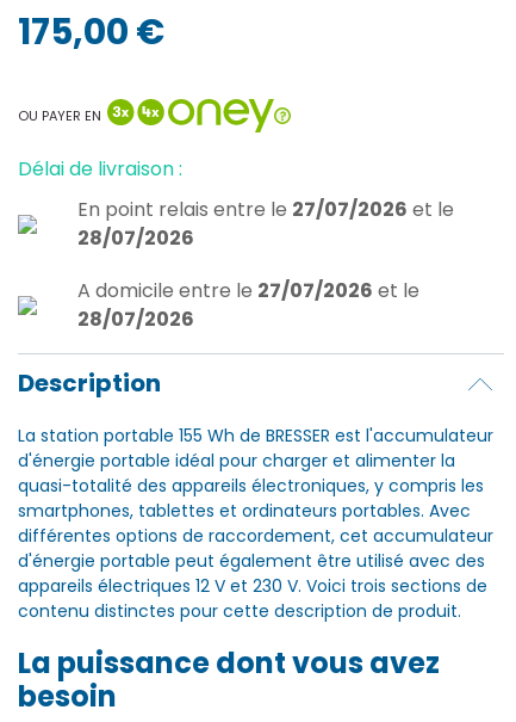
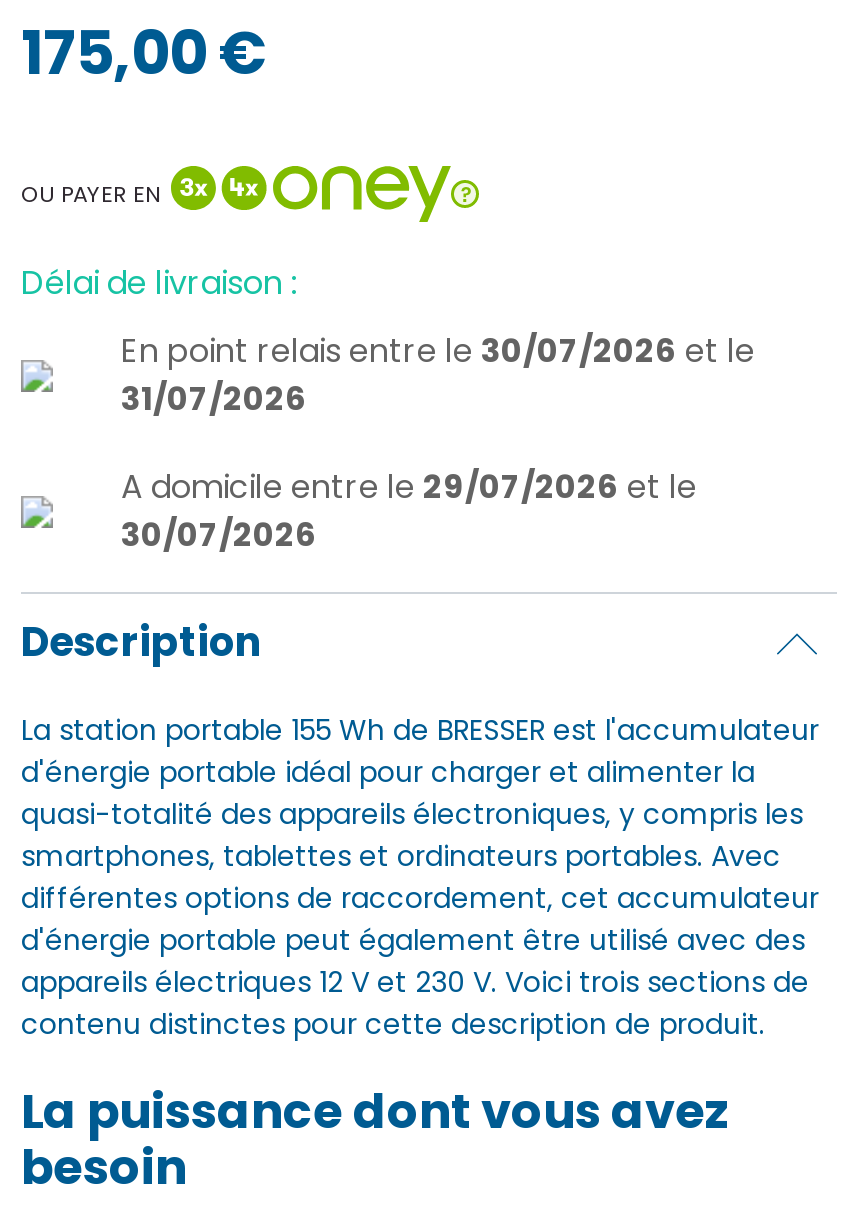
- En point relais entre le 27/07/2026 et le
+ En point relais entre le 30/07/2026 et le

- 28/07/2026
+ 31/07/2026

- A domicile entre le 27/07/2026 et le
+ A domicile entre le 29/07/2026 et le

- 28/07/2026
+ 30/07/2026
